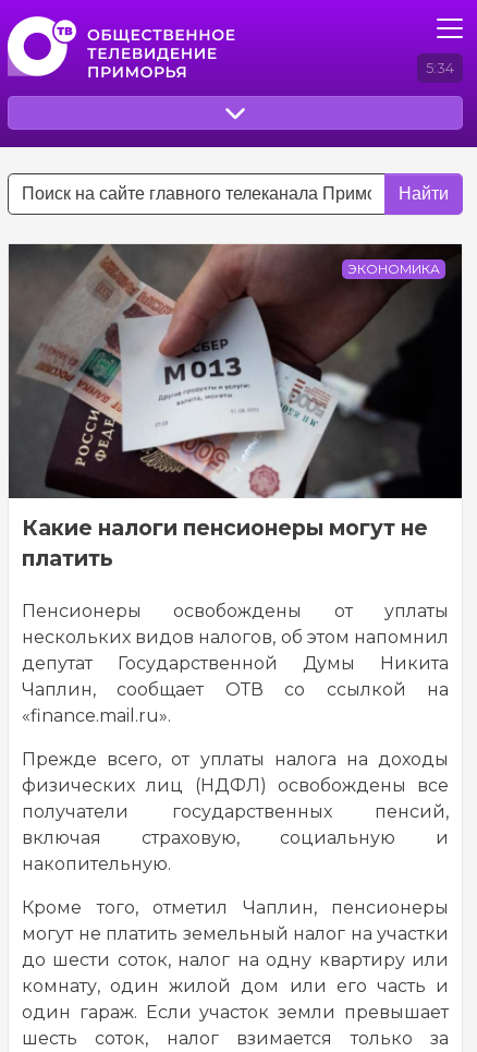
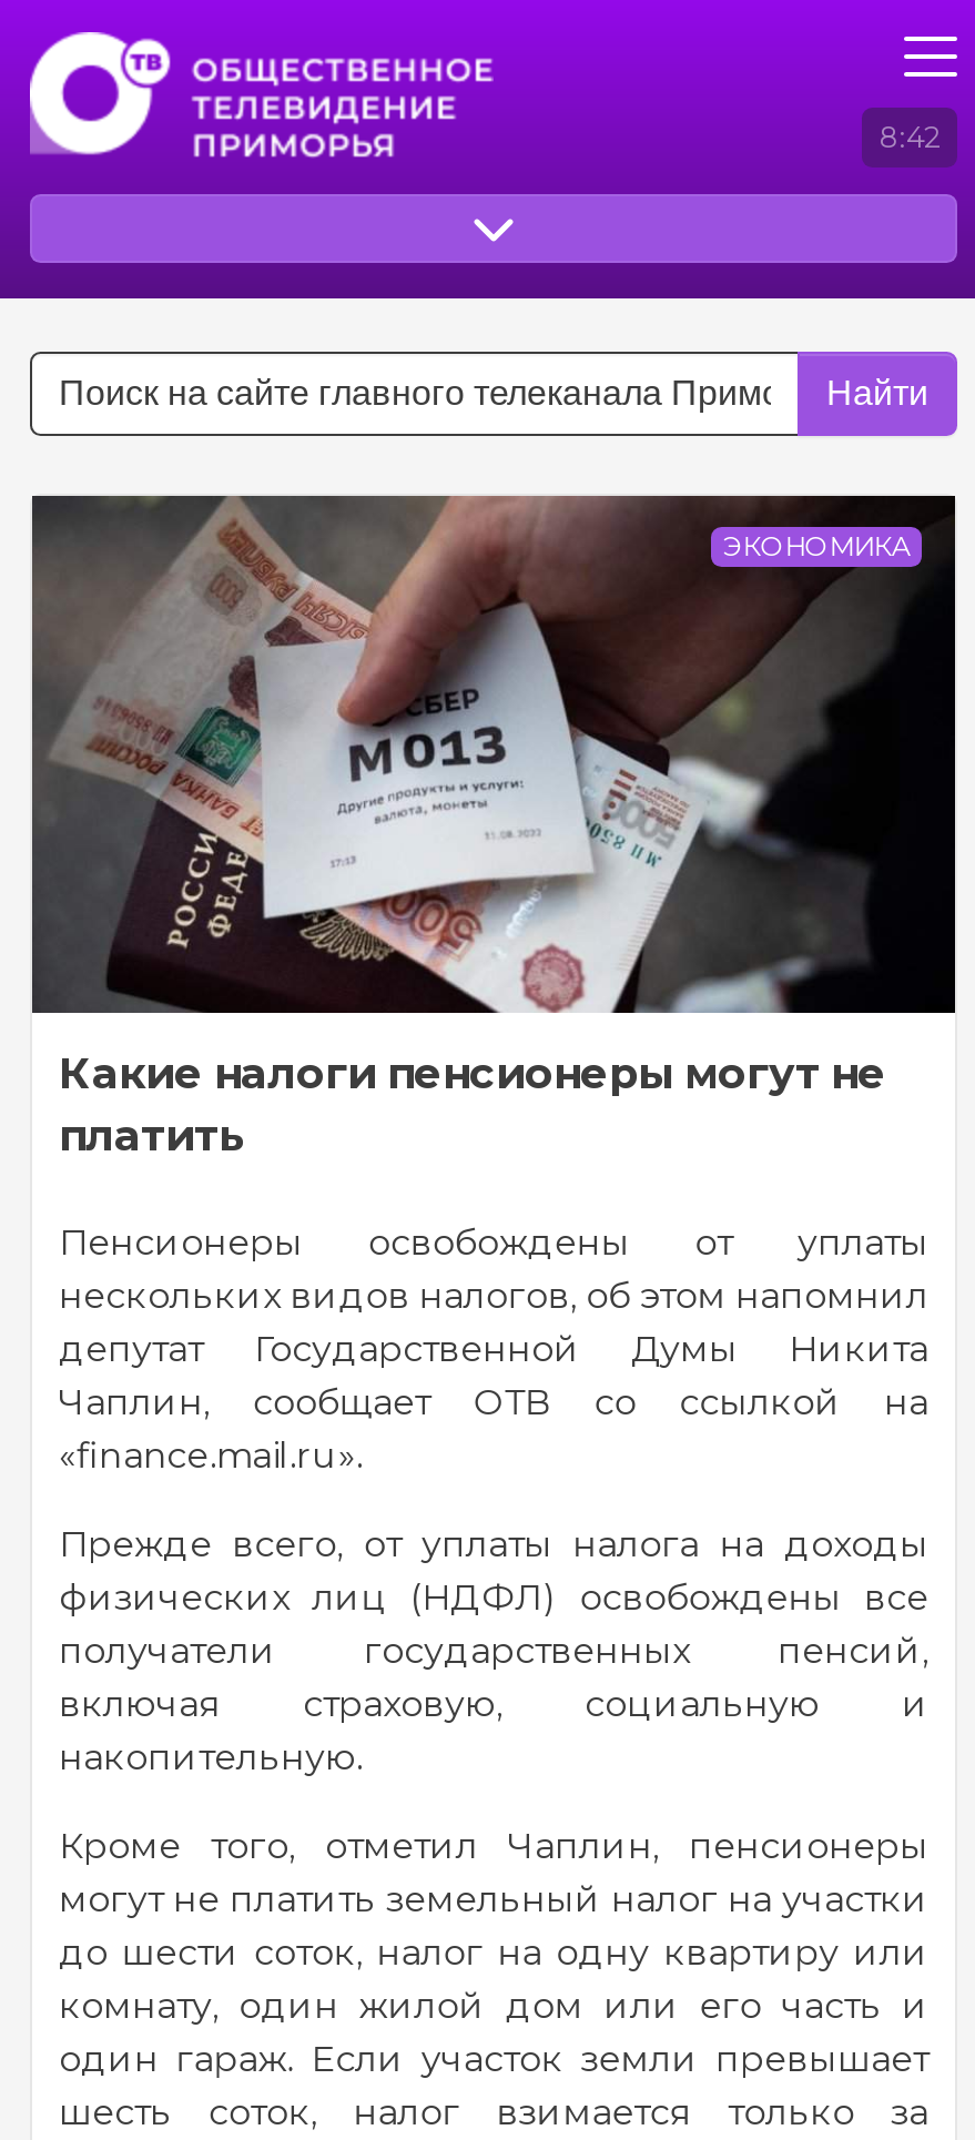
- 5:34
+ 8:42
